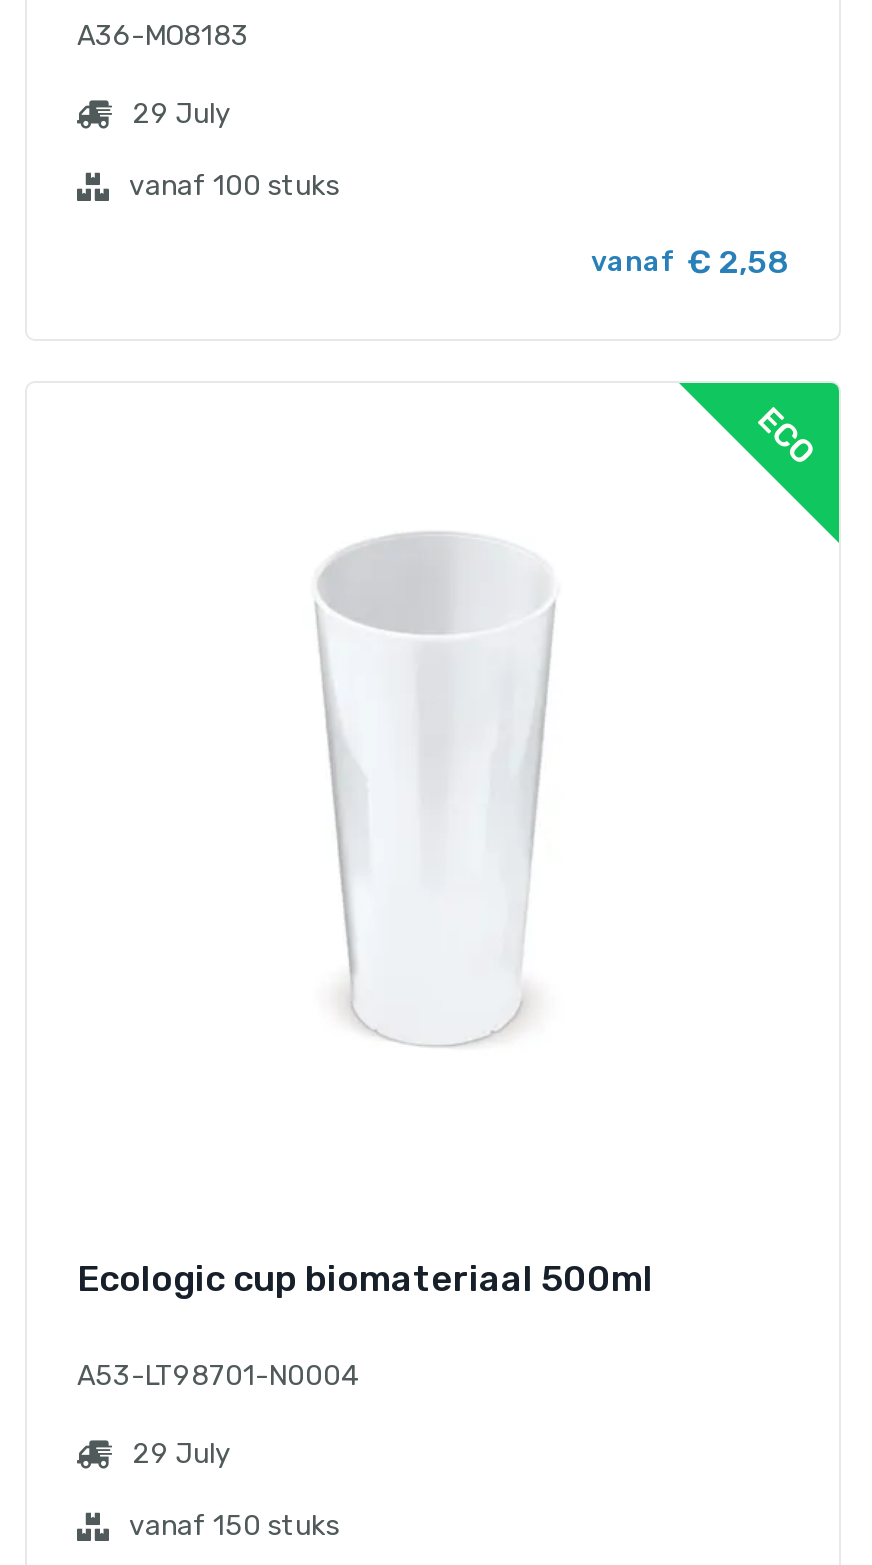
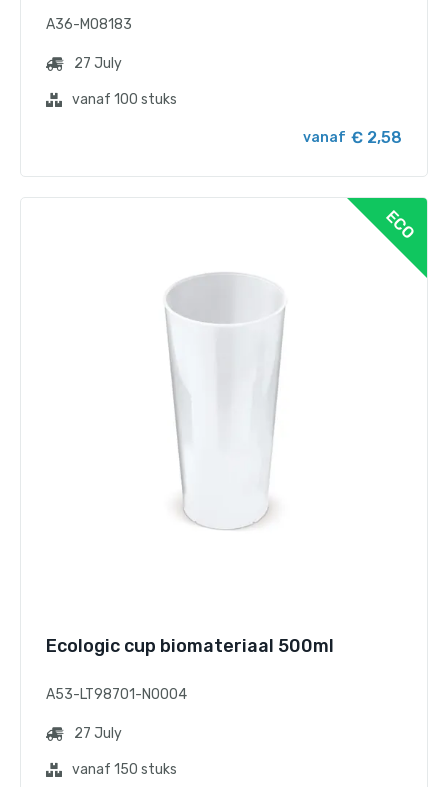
- 29 July
+ 27 July

- 29 July
+ 27 July
